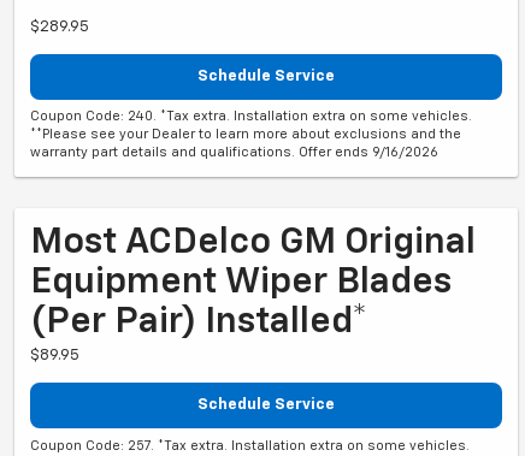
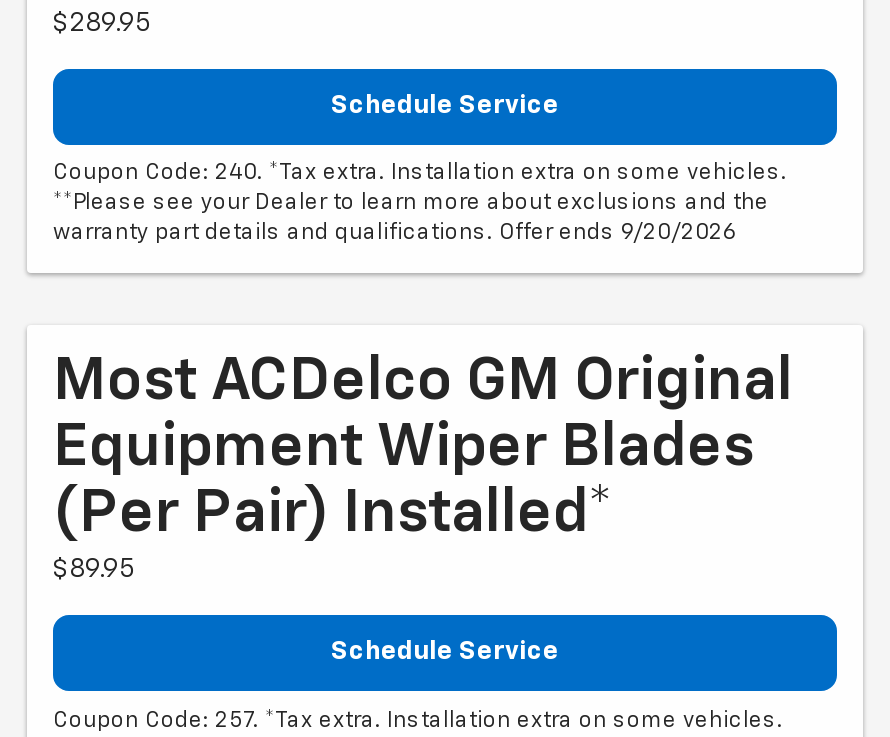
- warranty part details and qualifications. Offer ends 9/16/2026
+ warranty part details and qualifications. Offer ends 9/20/2026
